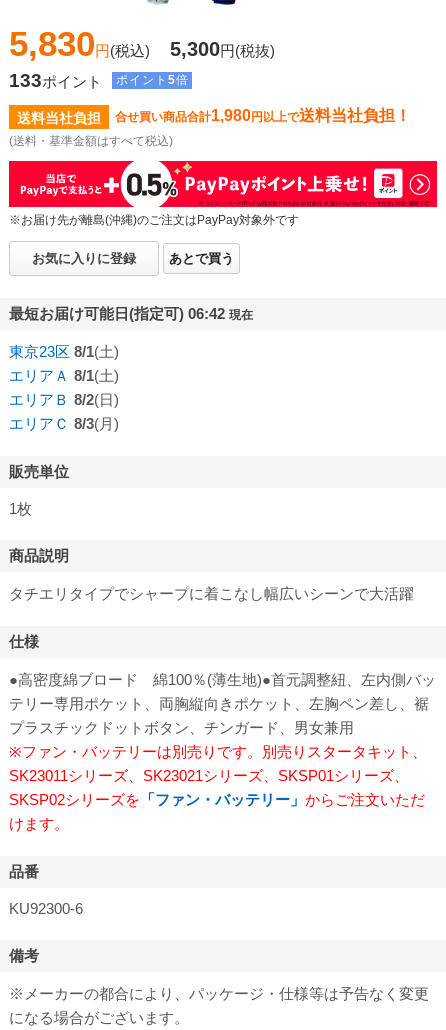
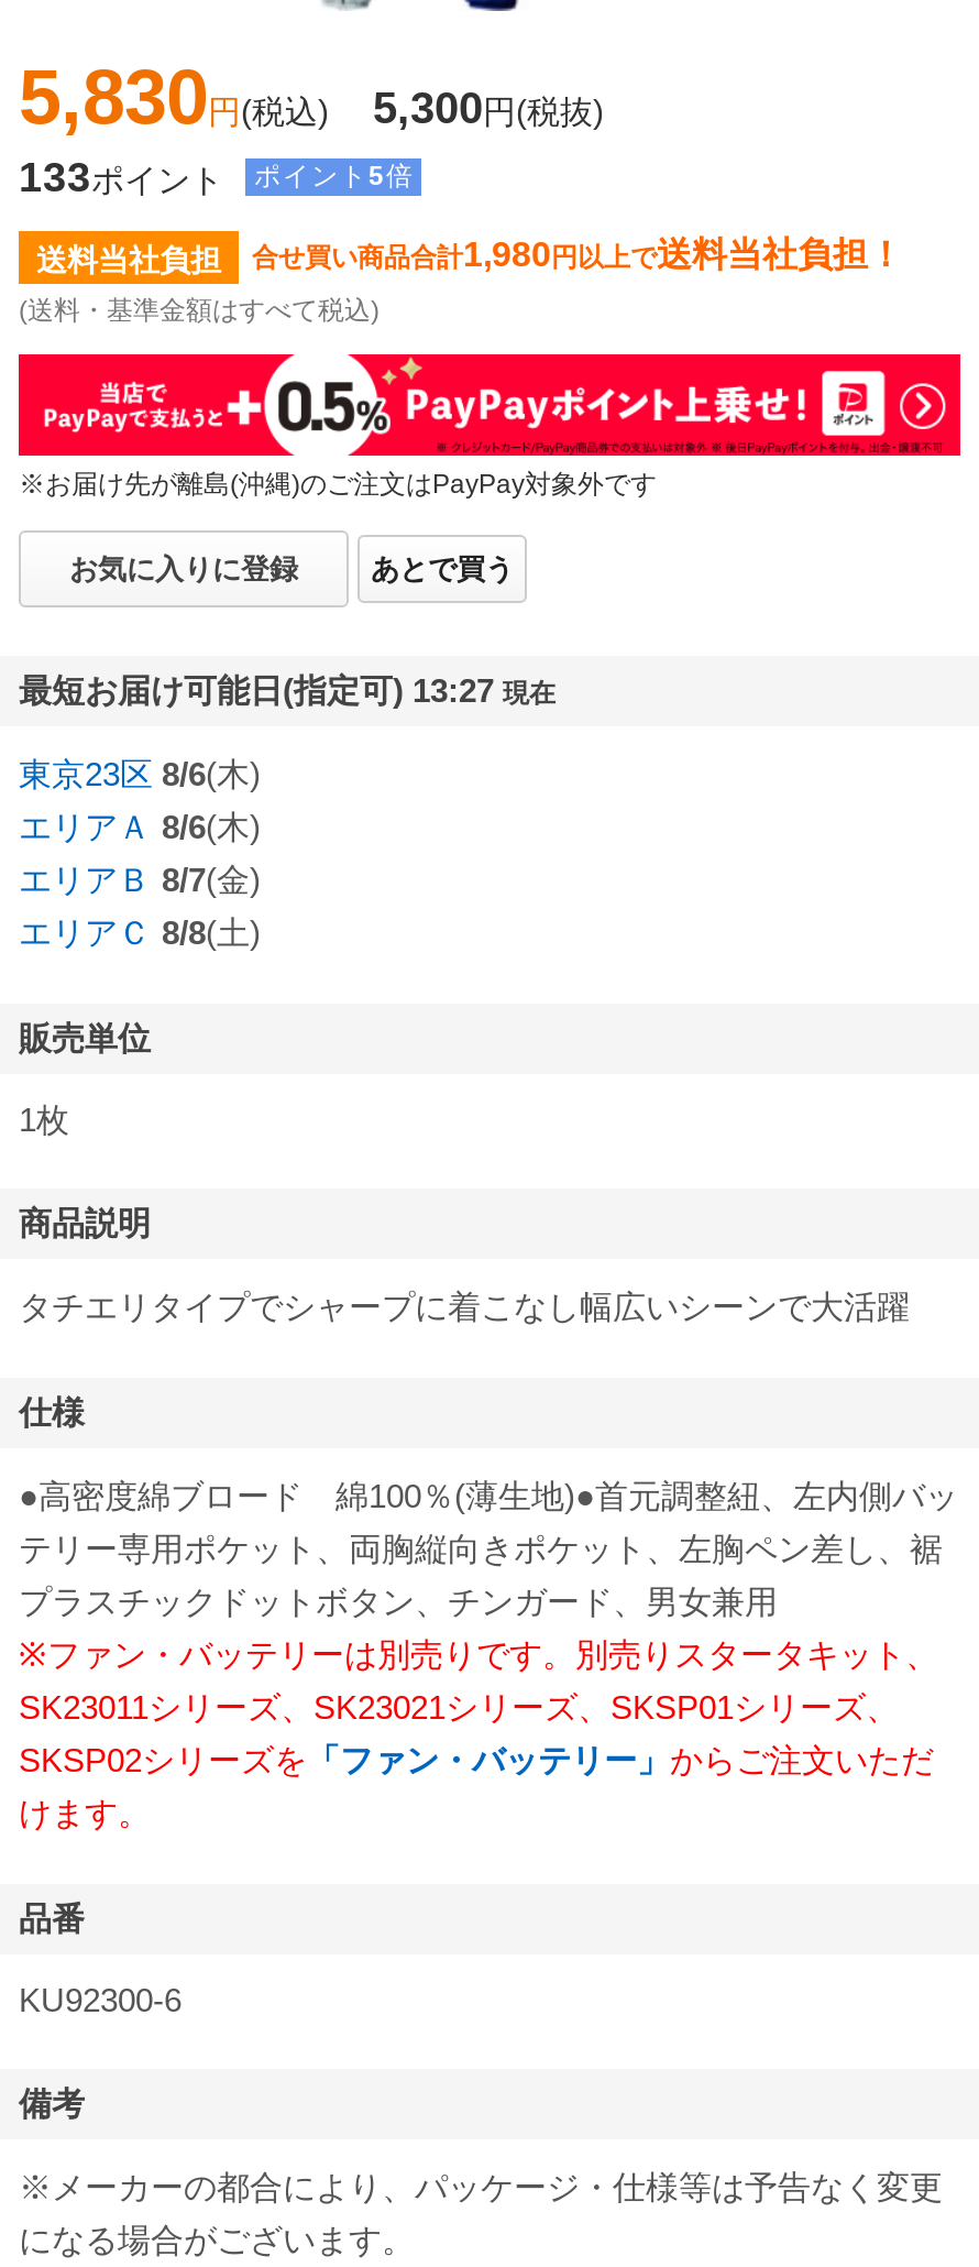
- 最短お届け可能日(指定可) 06:42現在
+ 最短お届け可能日(指定可) 13:27現在

- 東京23区 8/1(土)
+ 東京23区 8/6(木)

- エリアＡ 8/1(土)
+ エリアＡ 8/6(木)

- エリアＢ 8/2(日)
+ エリアＢ 8/7(金)

- エリアＣ 8/3(月)
+ エリアＣ 8/8(土)
